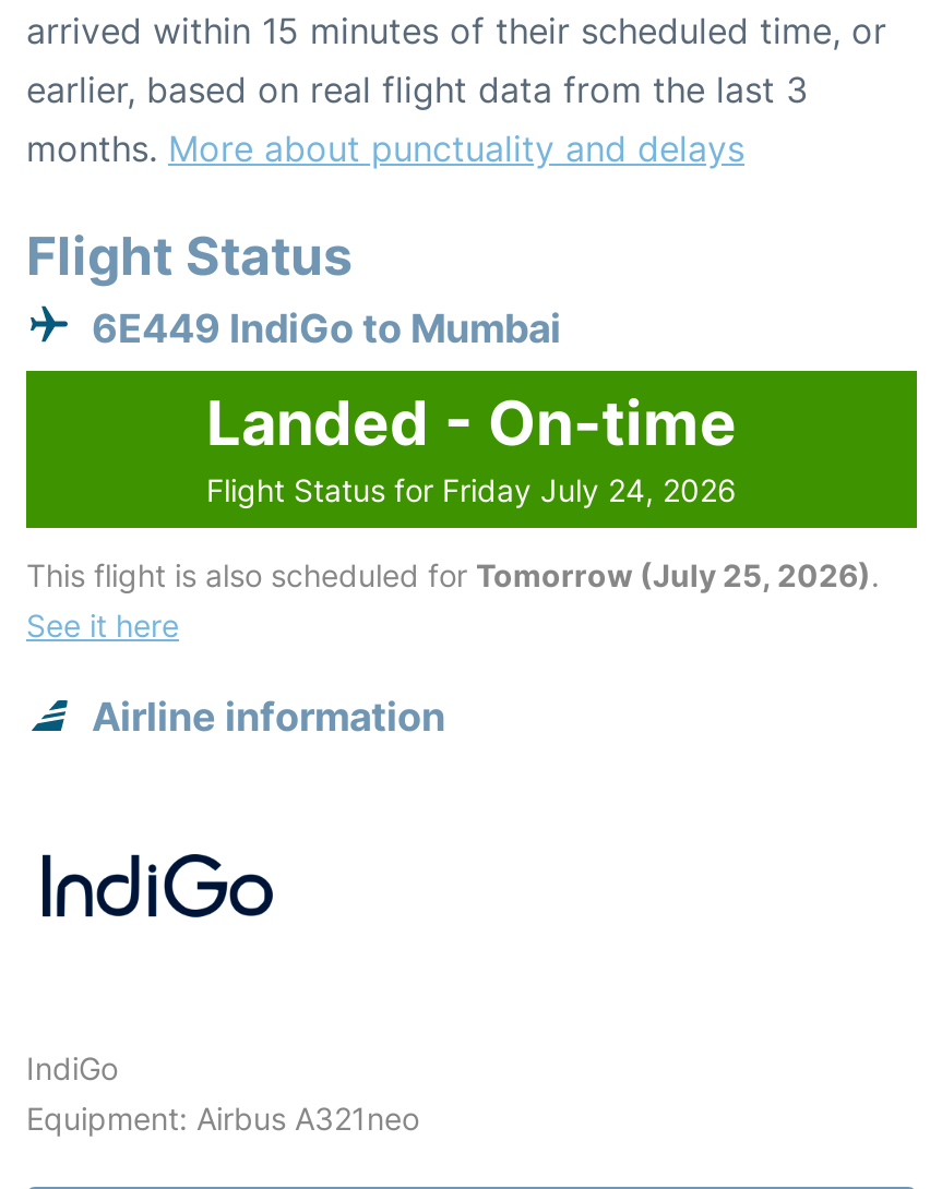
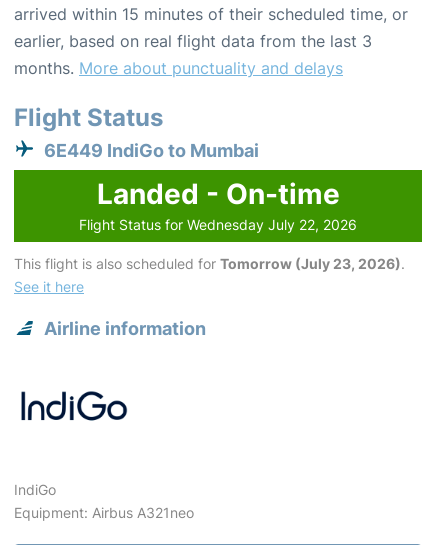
- Flight Status for Friday July 24, 2026
+ Flight Status for Wednesday July 22, 2026

- This flight is also scheduled for Tomorrow (July 25, 2026).
+ This flight is also scheduled for Tomorrow (July 23, 2026).
